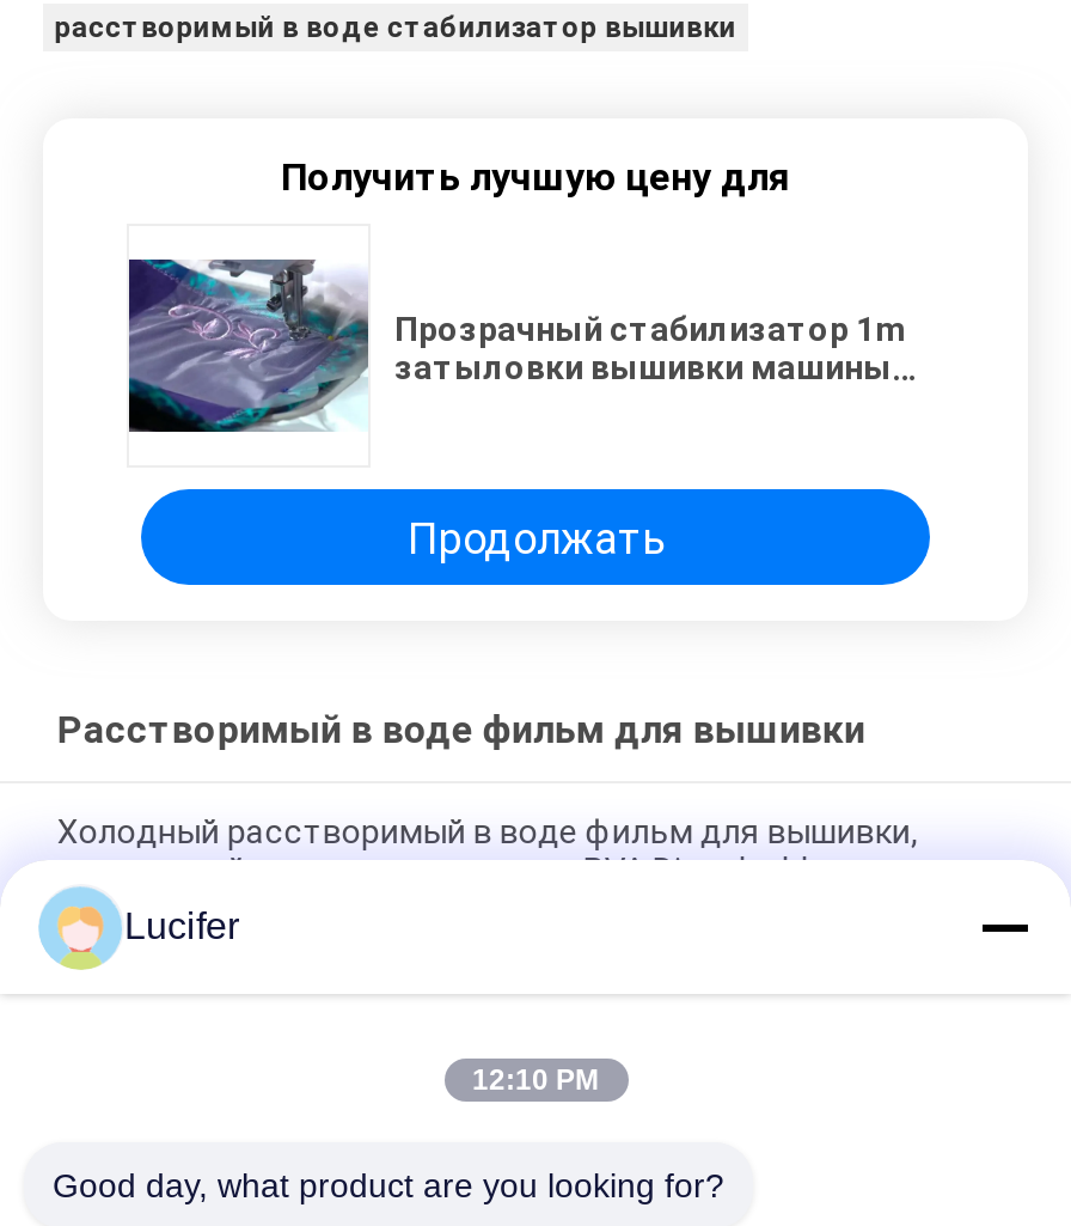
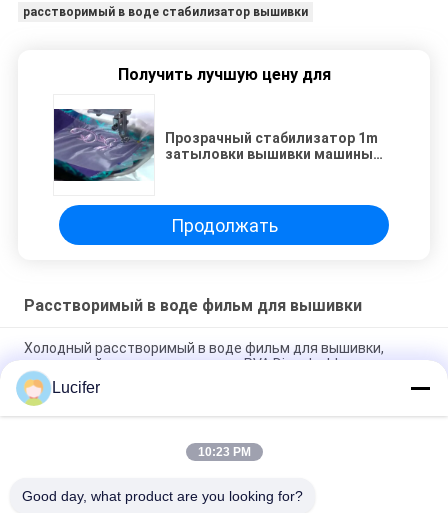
- 12:10 PM
+ 10:23 PM
